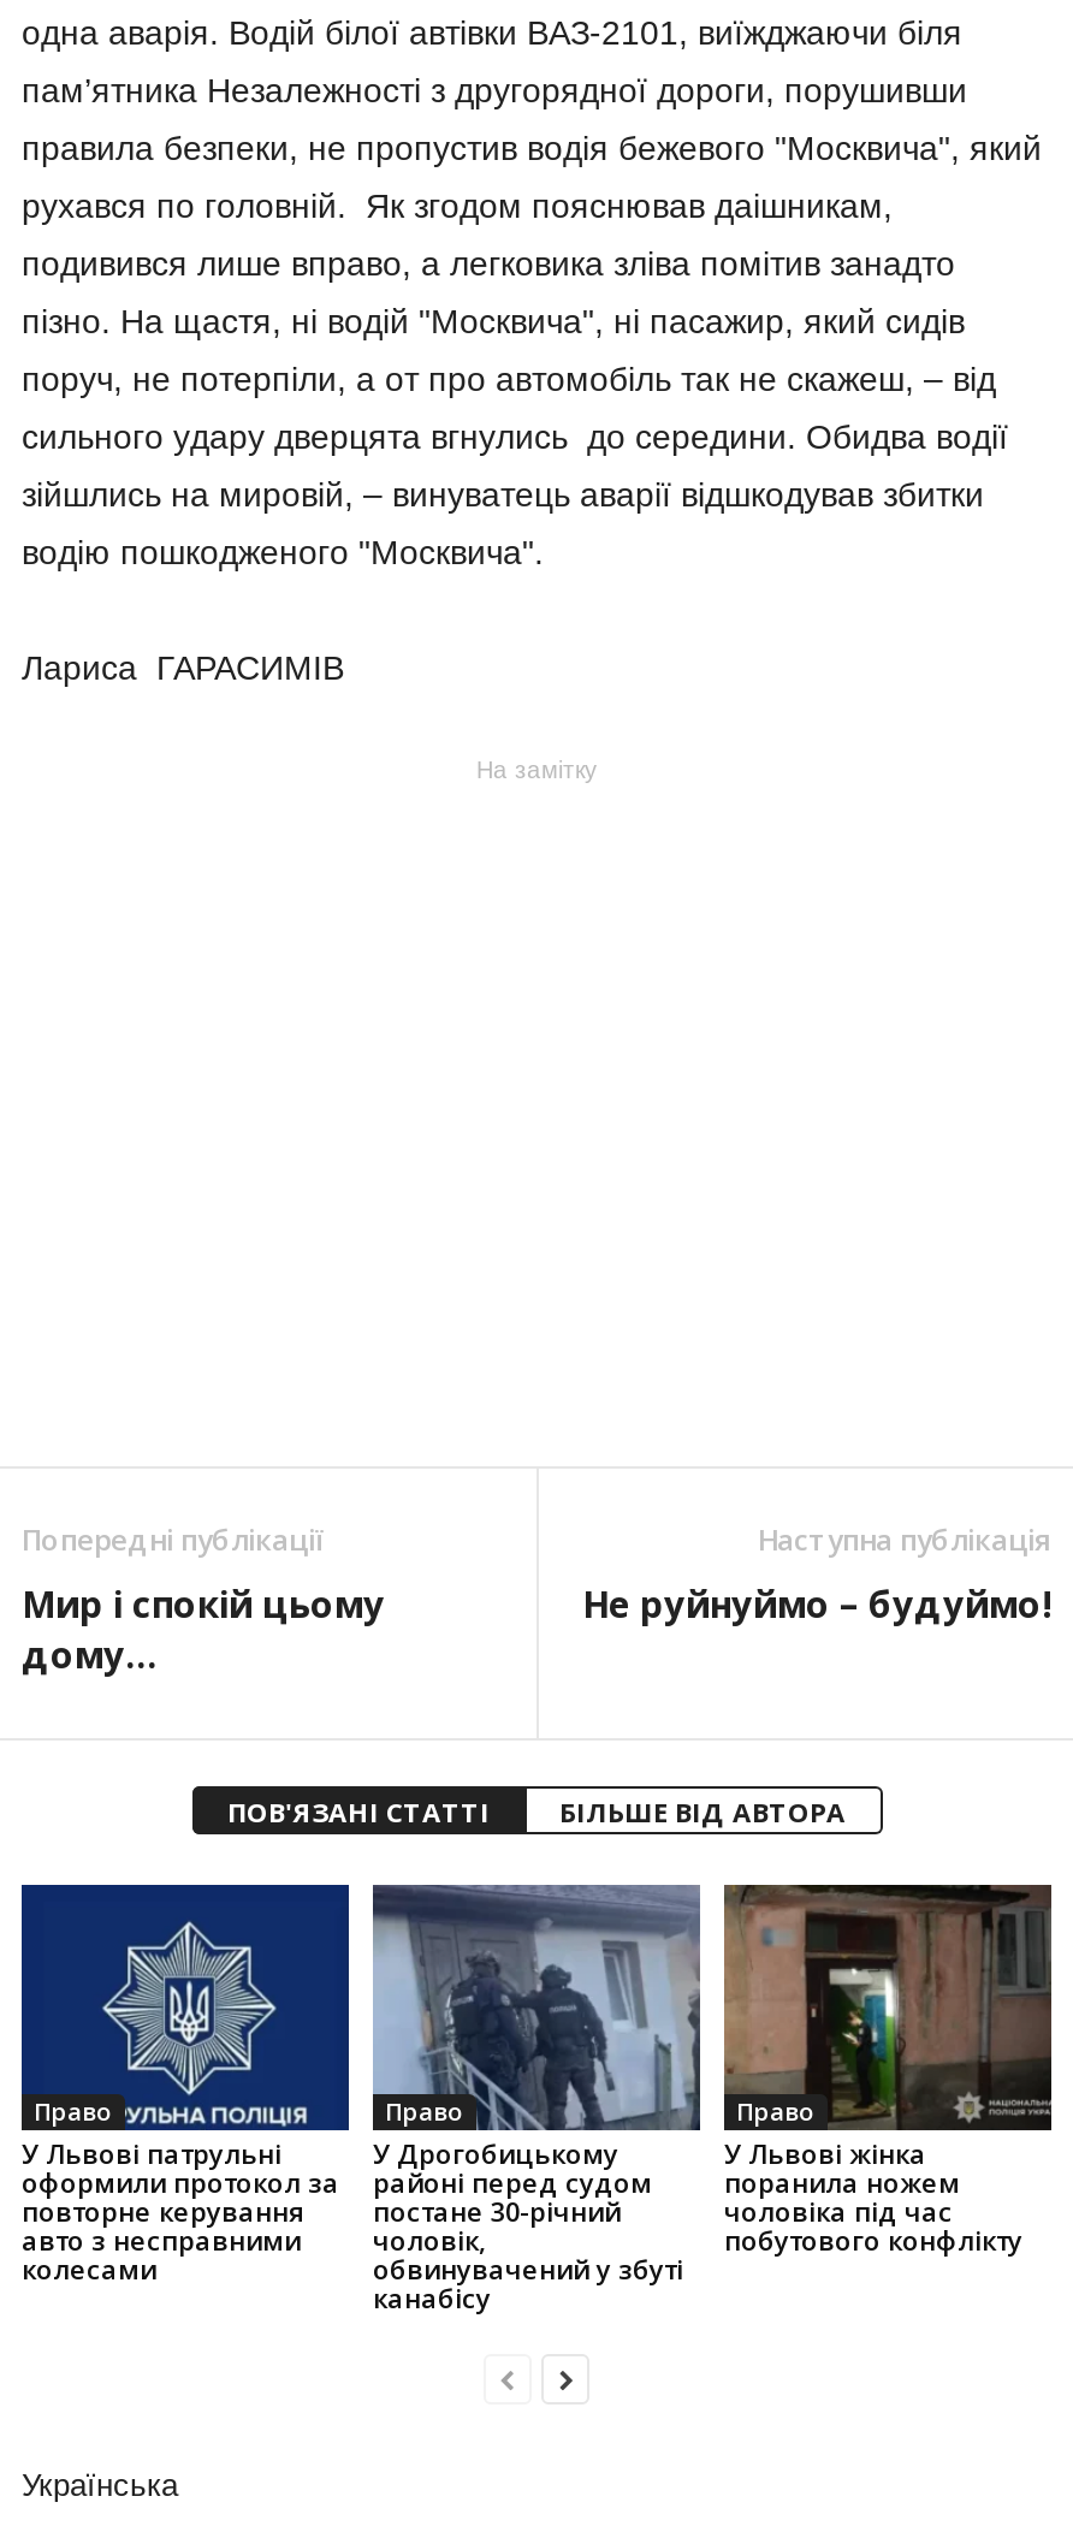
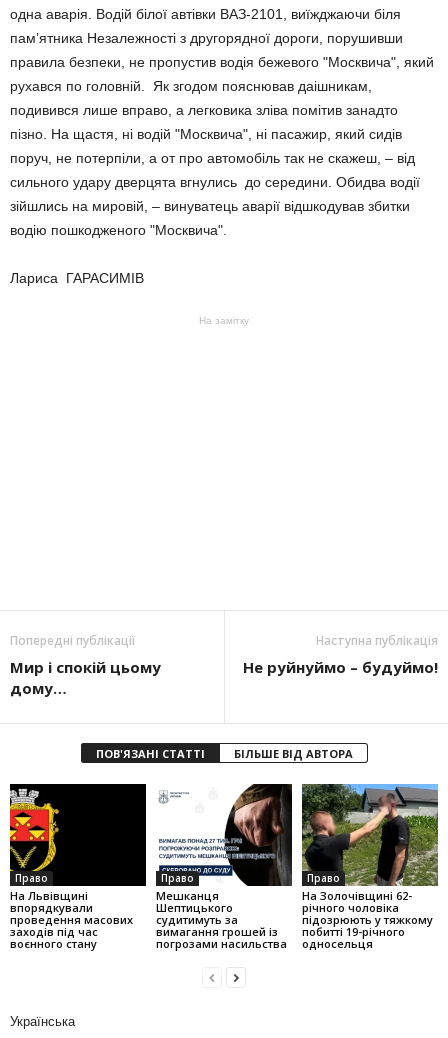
- [image]
- У Львові патрульні
- оформили протокол за
- повторне керування
- авто з несправними
- колесами
+ [image]
+ На Львівщині
+ впорядкували
+ проведення масових
+ заходів під час
+ воєнного стану

- [image]
- У Дрогобицькому
- районі перед судом
- постане 30-річний
- чоловік,
- обвинувачений у збуті
- канабісу
+ [image]
+ Мешканця
+ Шептицького
+ судитимуть за
+ вимагання грошей із
+ погрозами насильства

- [image]
- У Львові жінка
- поранила ножем
- чоловіка під час
- побутового конфлікту
+ [image]
+ На Золочівщині 62-
+ річного чоловіка
+ підозрюють у тяжкому
+ побитті 19-річного
+ односельця
